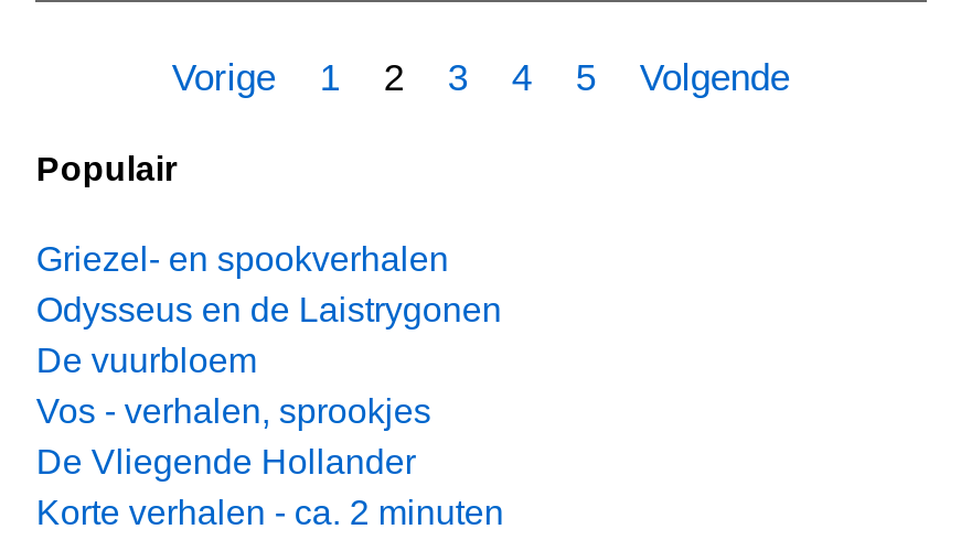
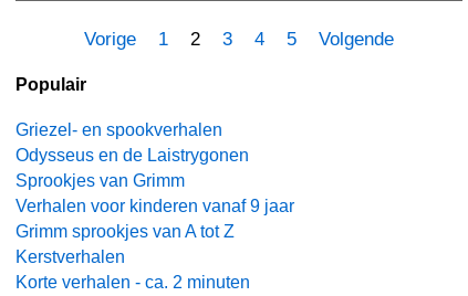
- De vuurbloem
- Vos - verhalen, sprookjes
- De Vliegende Hollander
+ Sprookjes van Grimm
+ Verhalen voor kinderen vanaf 9 jaar
+ Grimm sprookjes van A tot Z
+ Kerstverhalen
